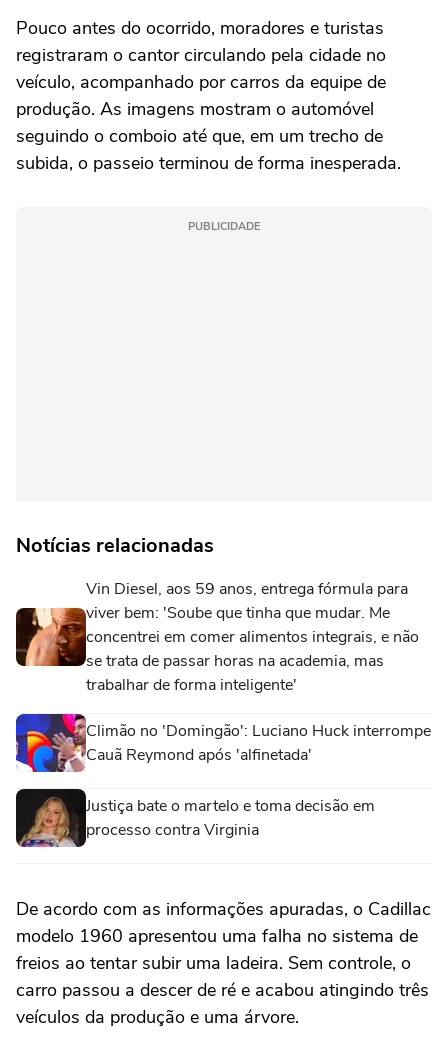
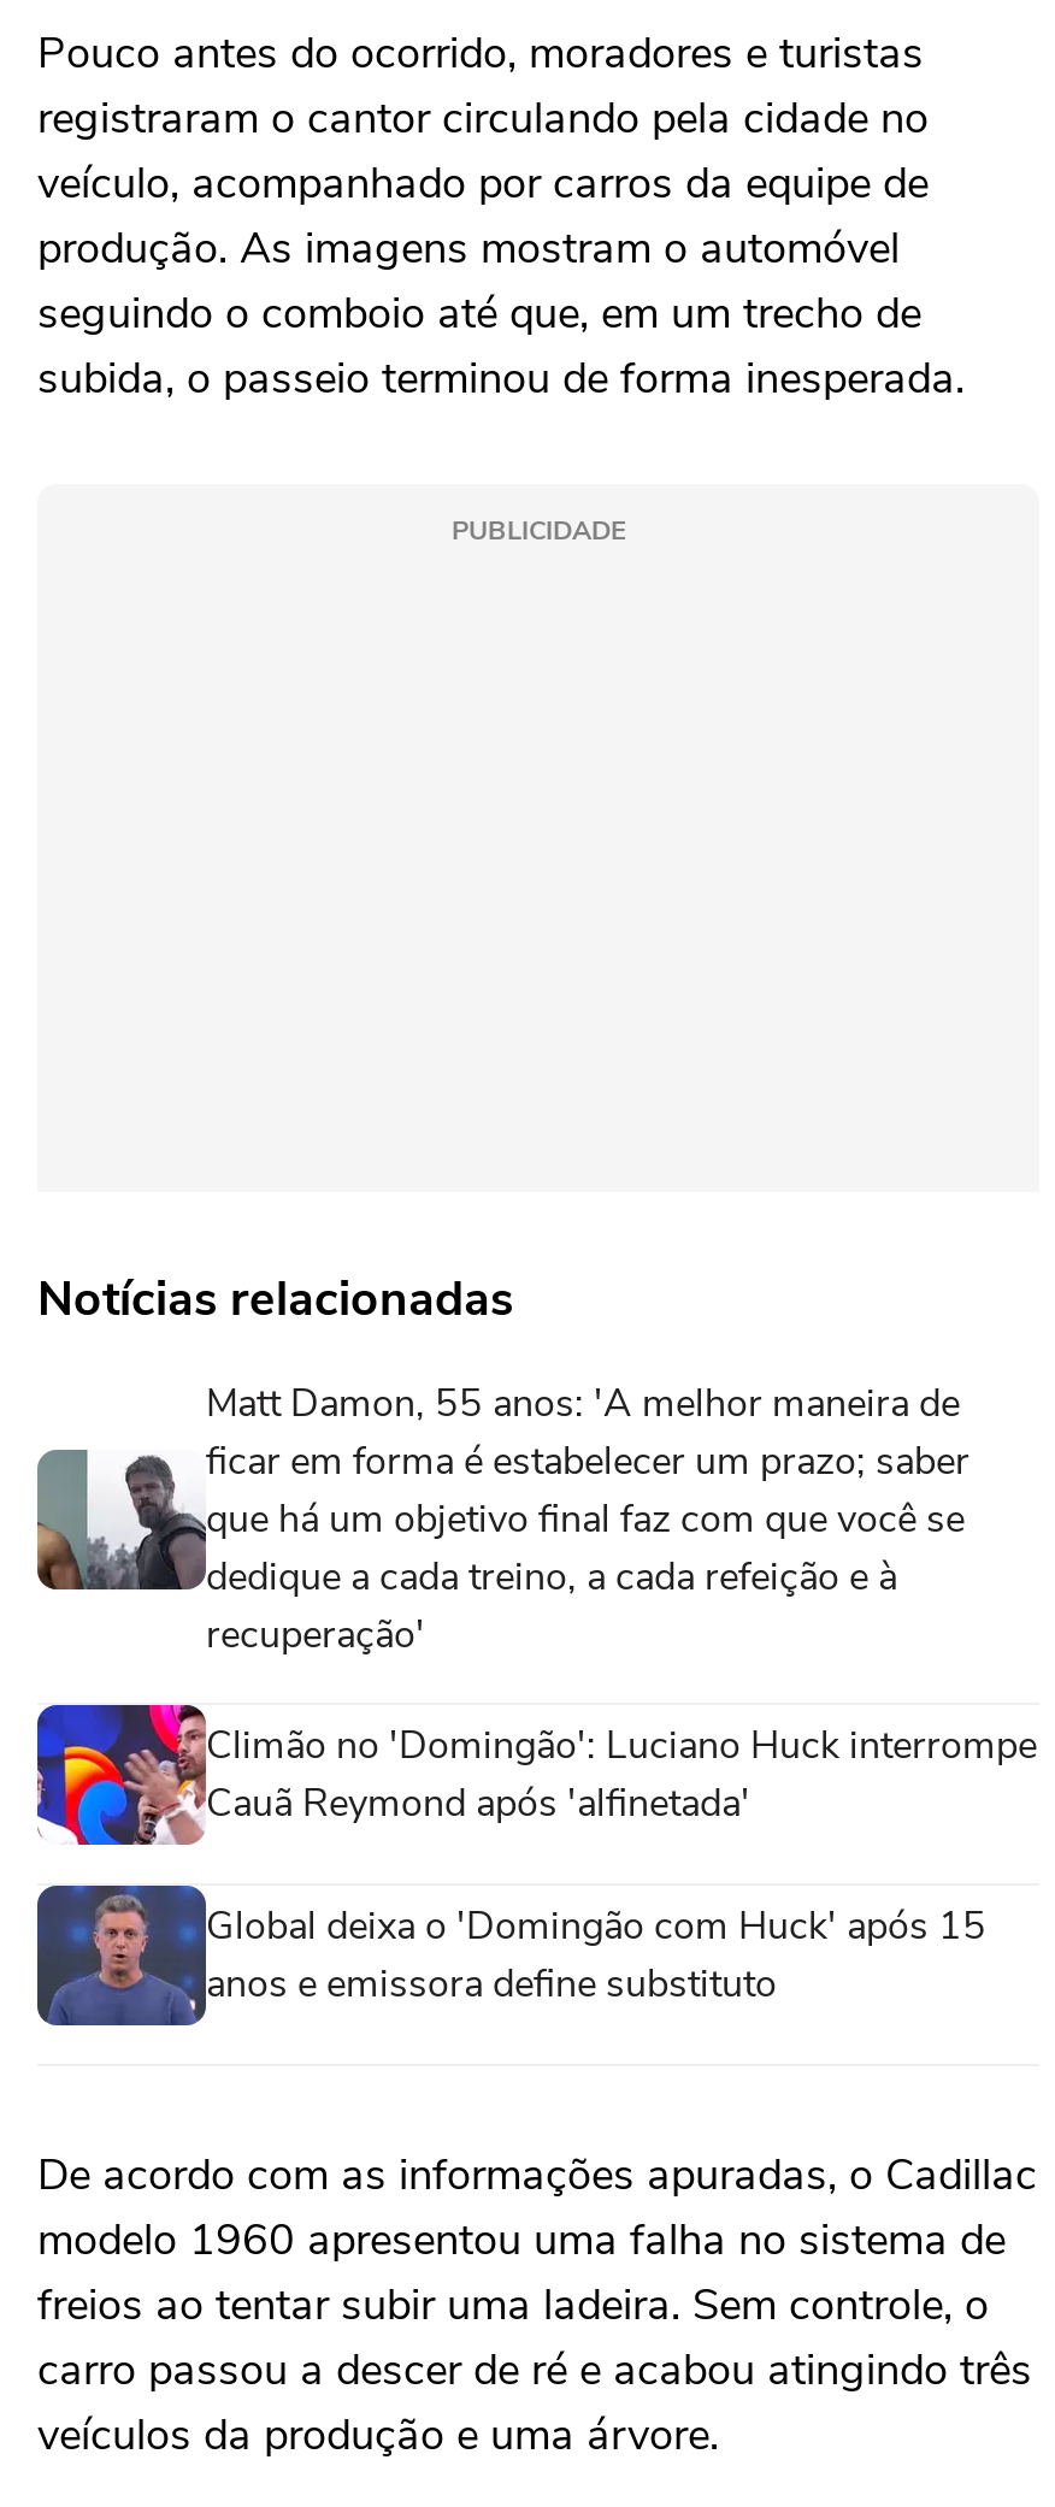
- [image]
- Vin Diesel, aos 59 anos, entrega fórmula para
- viver bem: 'Soube que tinha que mudar. Me
- concentrei em comer alimentos integrais, e não
- se trata de passar horas na academia, mas
- trabalhar de forma inteligente'
+ [image]
+ Matt Damon, 55 anos: 'A melhor maneira de
+ ficar em forma é estabelecer um prazo; saber
+ que há um objetivo final faz com que você se
+ dedique a cada treino, a cada refeição e à
+ recuperação'

- [image]
- Justiça bate o martelo e toma decisão em
- processo contra Virginia
+ [image]
+ Global deixa o 'Domingão com Huck' após 15
+ anos e emissora define substituto
